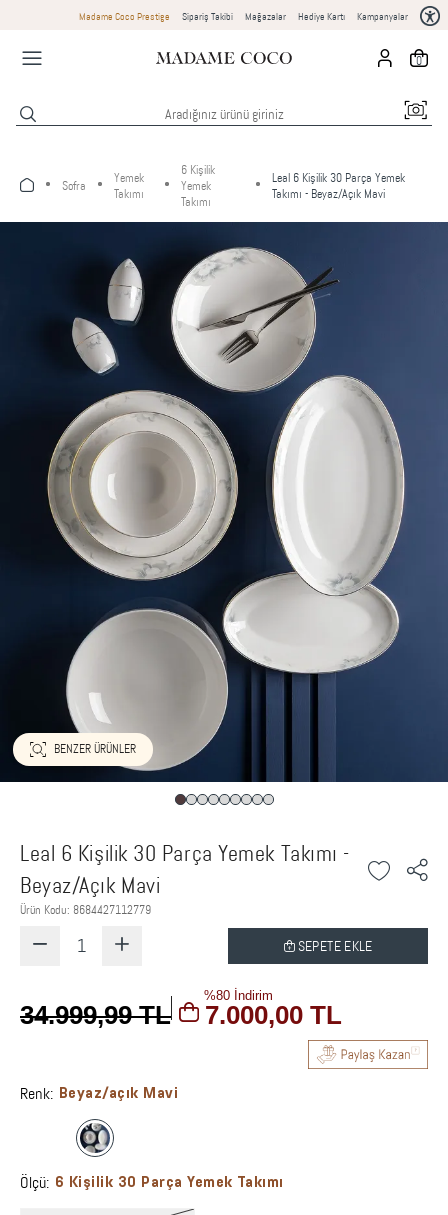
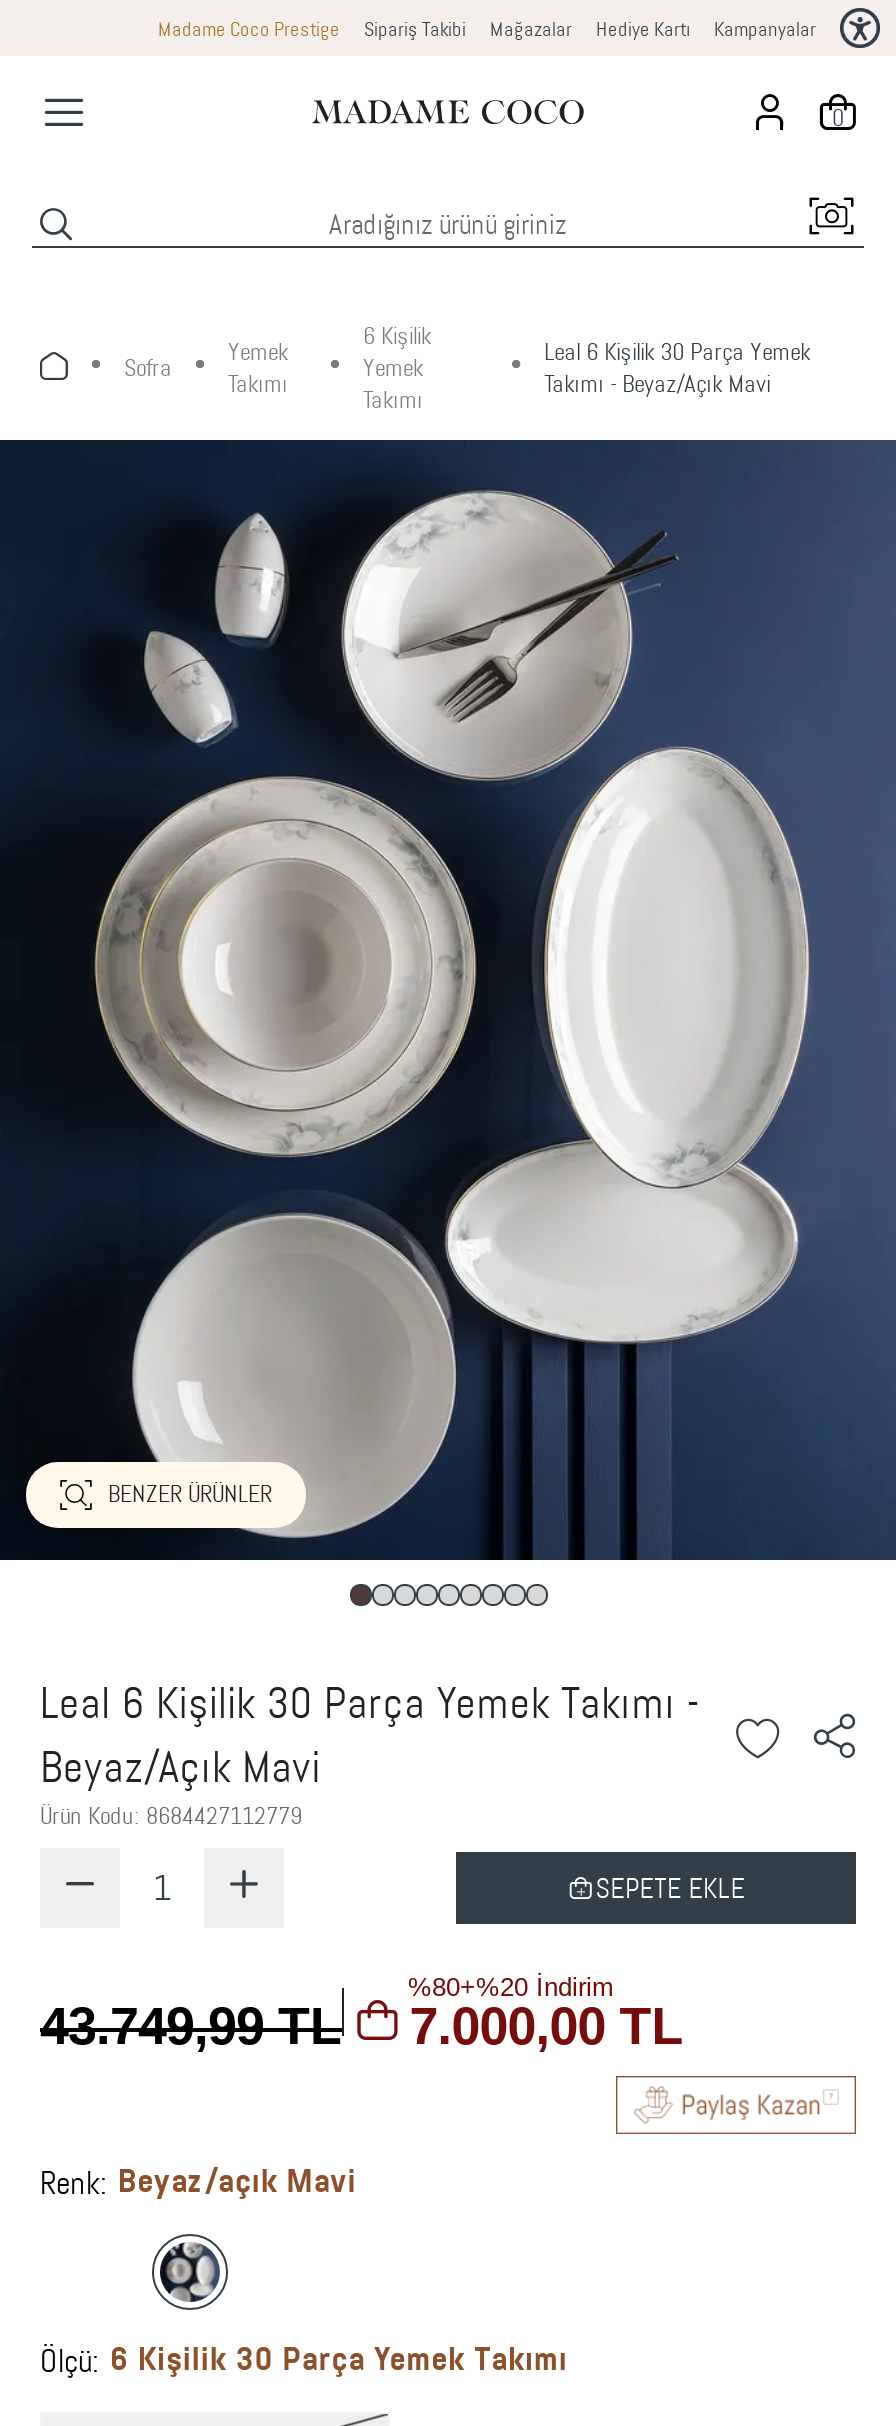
- %80 İndirim
+ %80+%20 İndirim

- 34.999,99 TL 7.000,00 TL
+ 43.749,99 TL 7.000,00 TL
